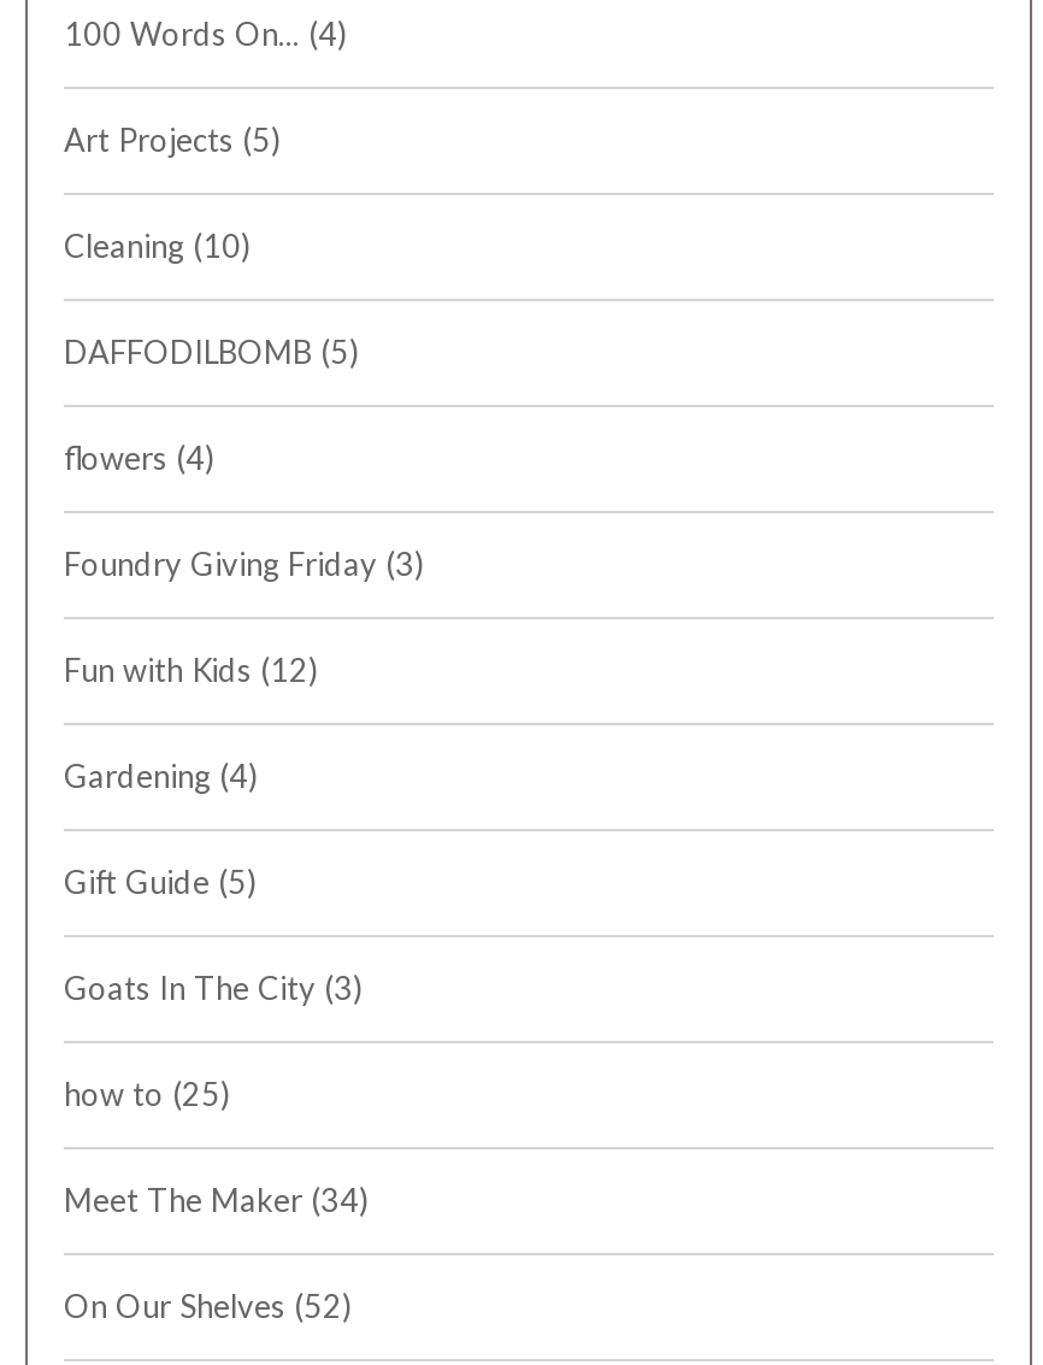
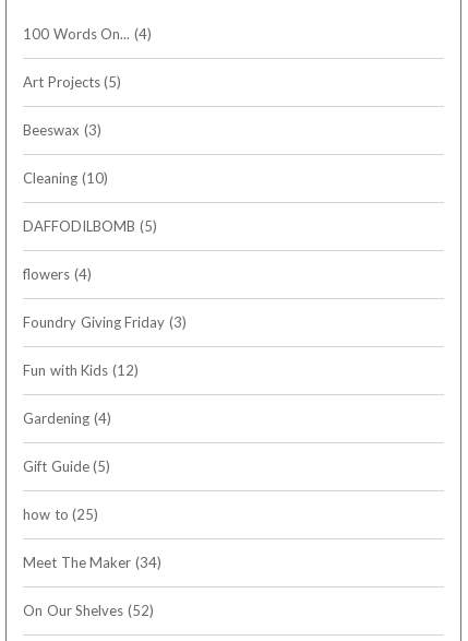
+ Beeswax (3)

moved down: Cleaning (10) | DAFFODILBOMB (5) | flowers (4) | Foundry Giving Friday (3) | Fun with Kids (12) | Gardening (4) | Gift Guide (5)

- Goats In The City (3)
